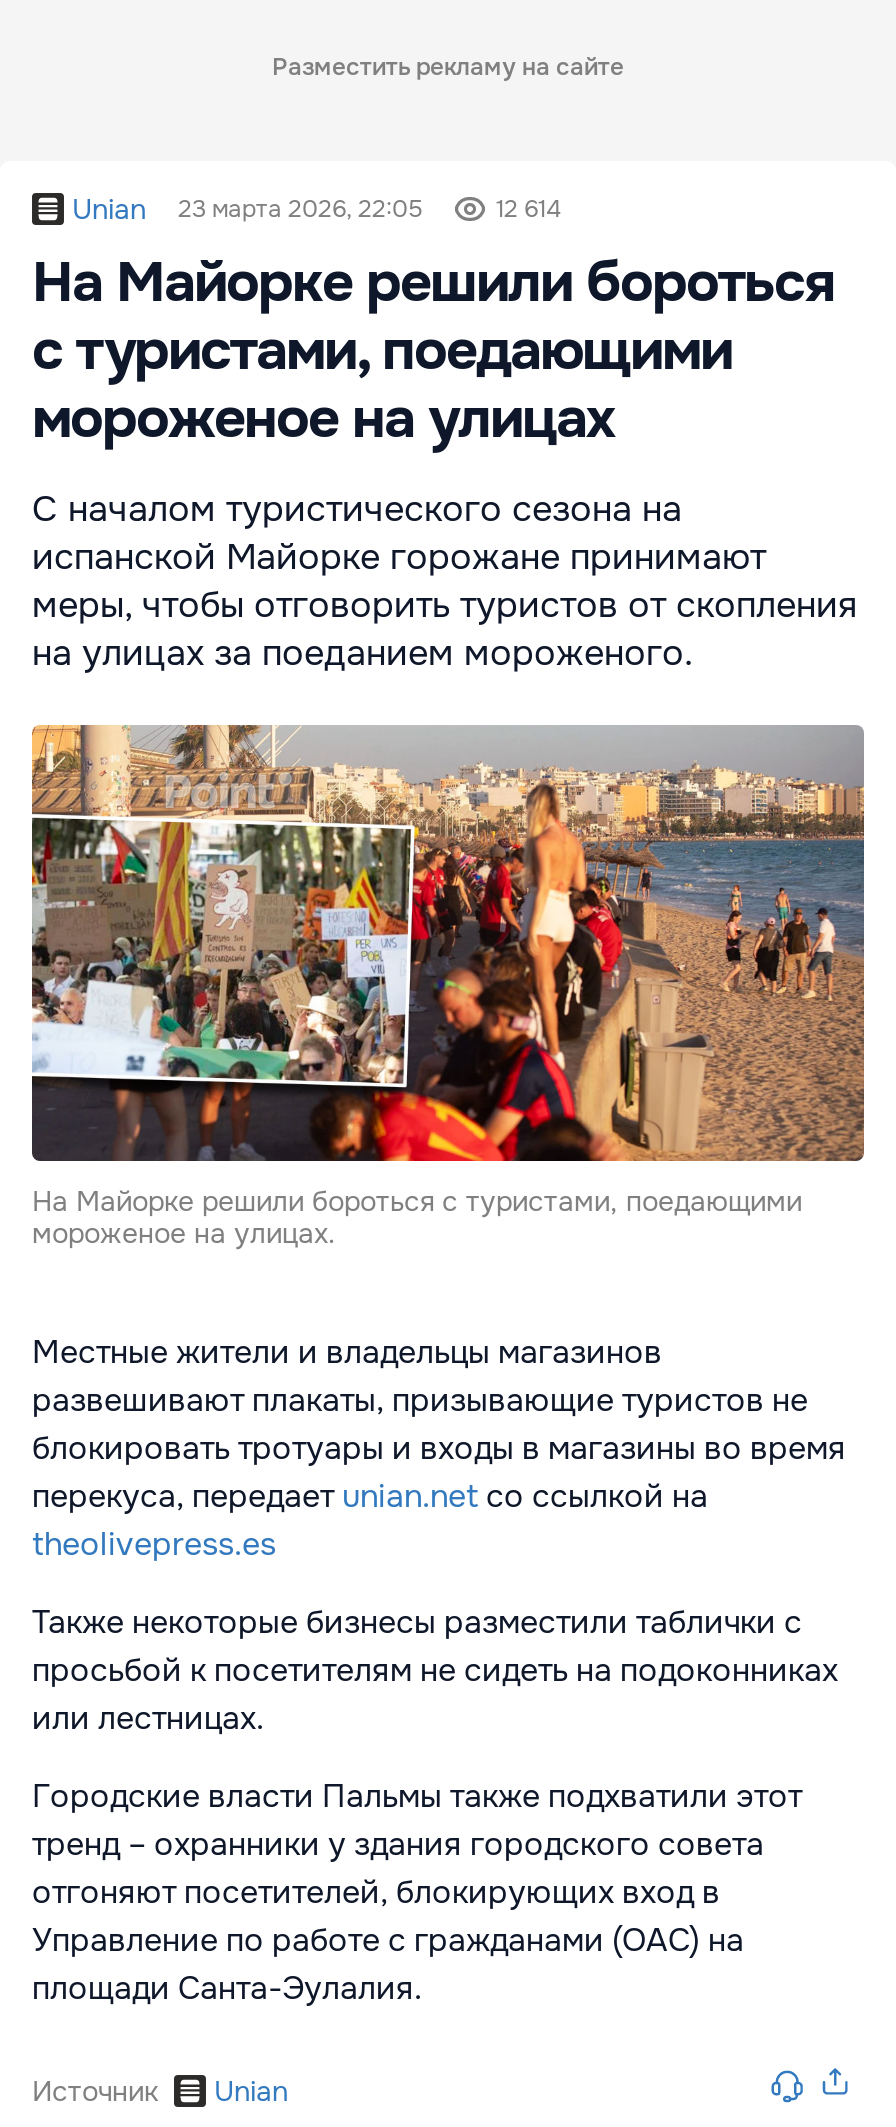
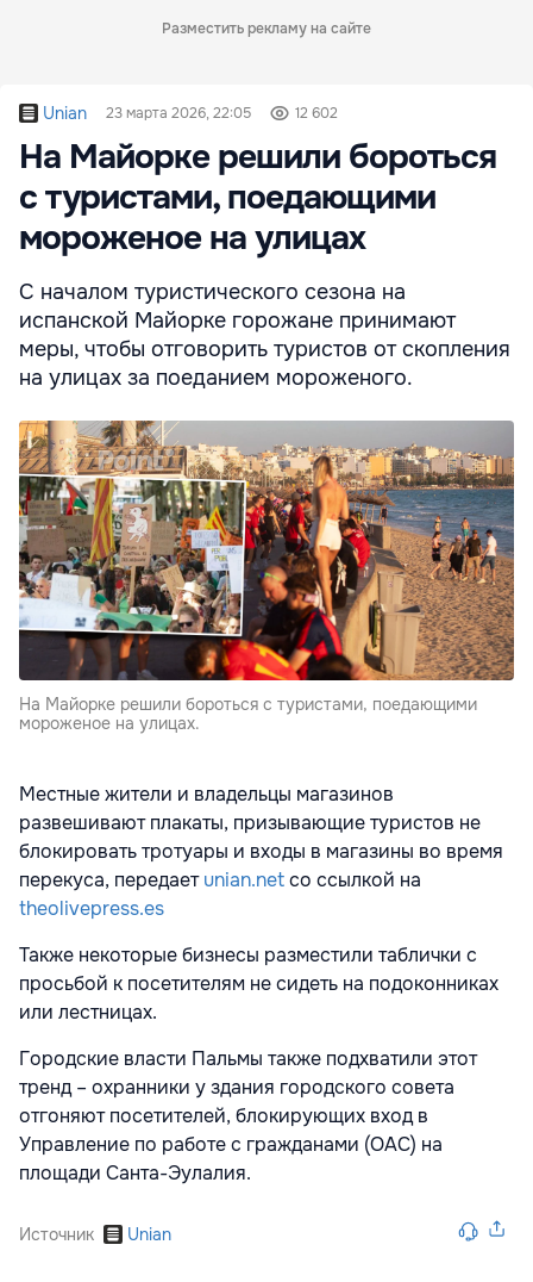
- 12 614
+ 12 602
